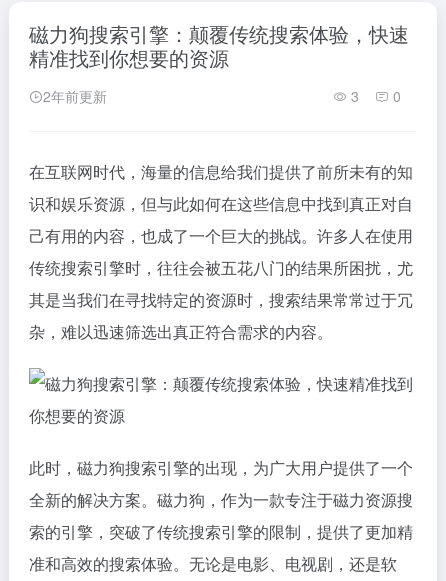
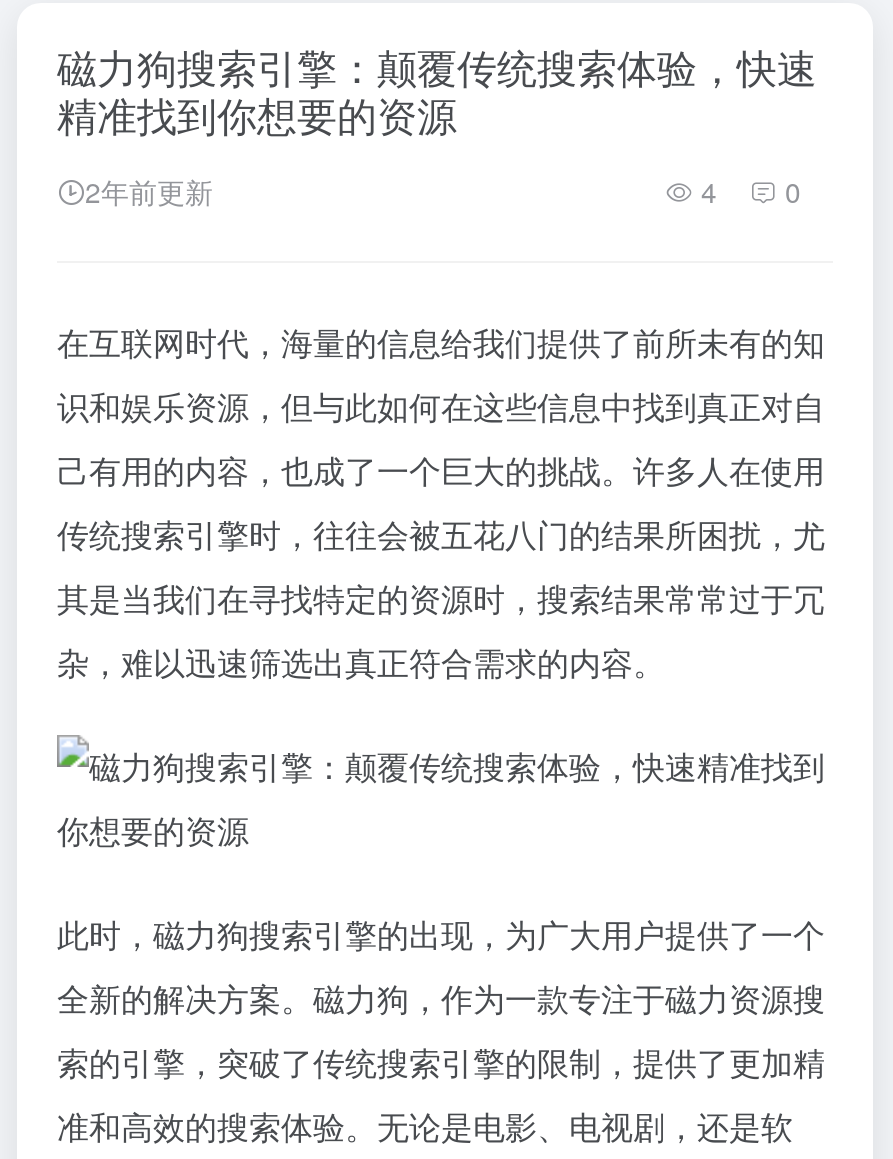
- 3 0
+ 4 0
